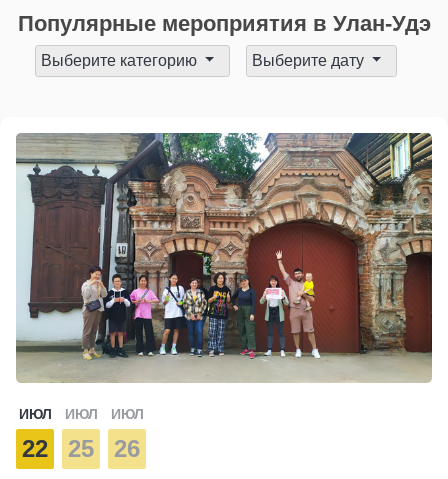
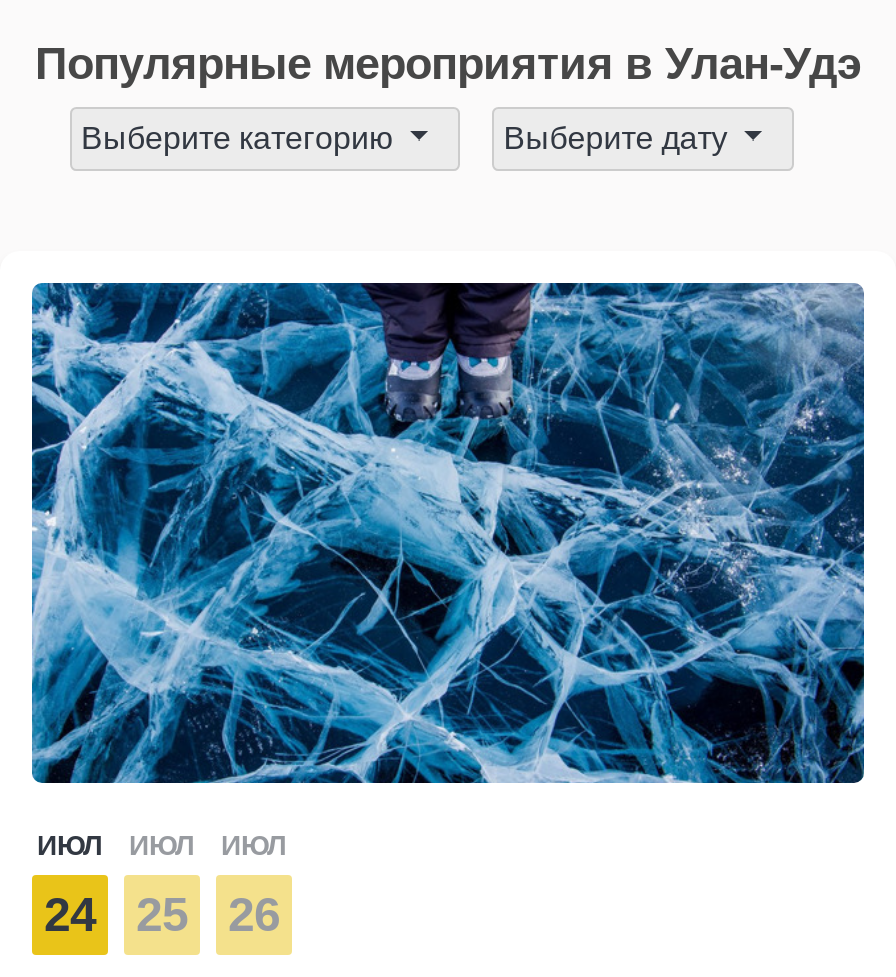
- [image]
+ [image]

- 22 25 26
+ 24 25 26
